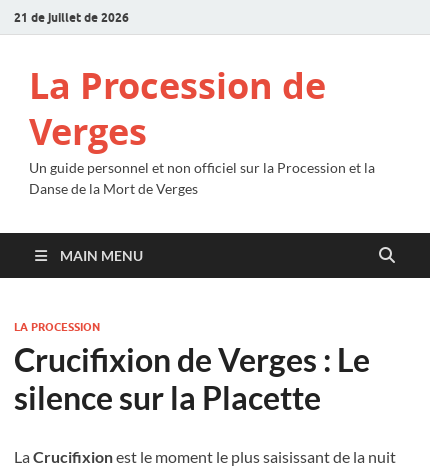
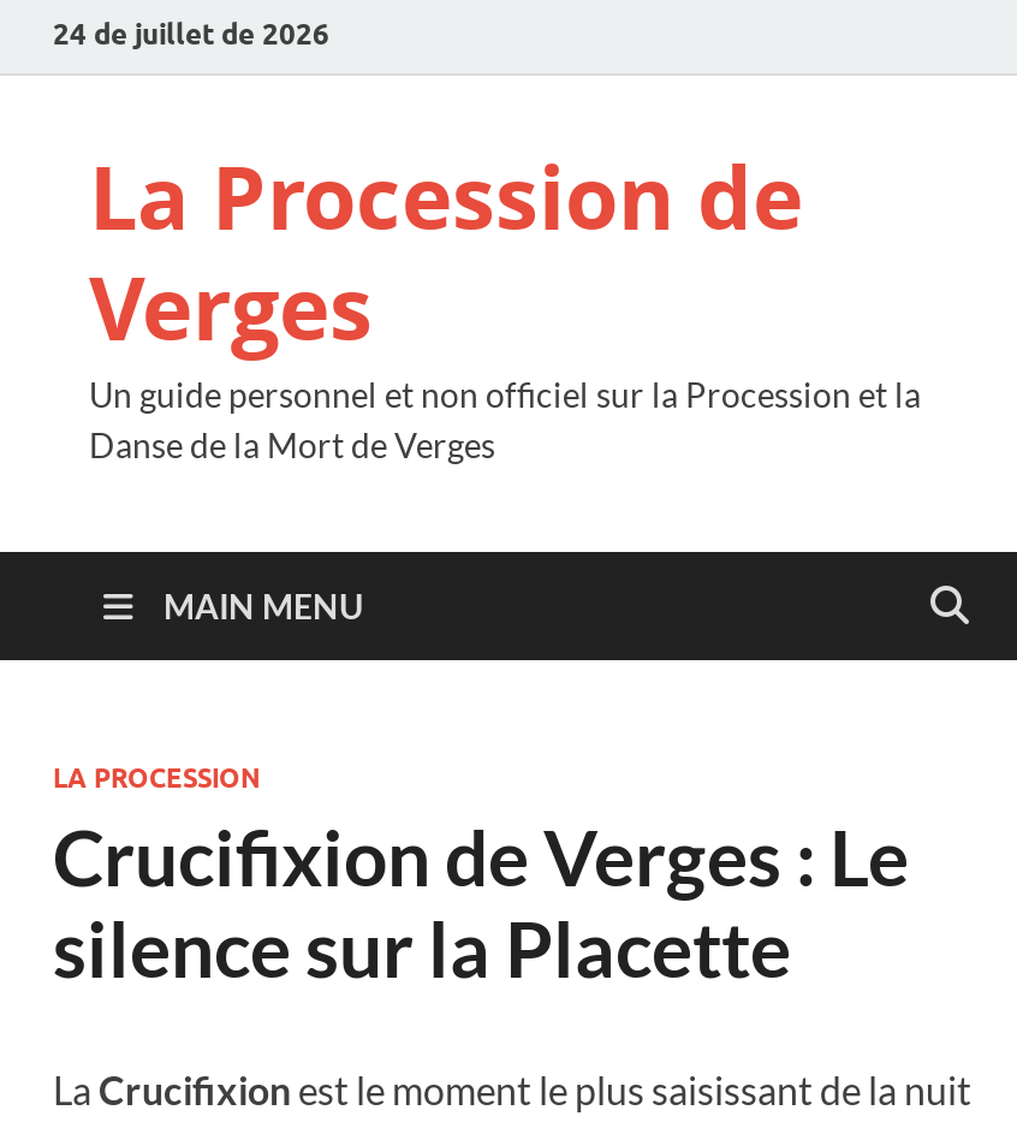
- 21 de juillet de 2026
+ 24 de juillet de 2026
